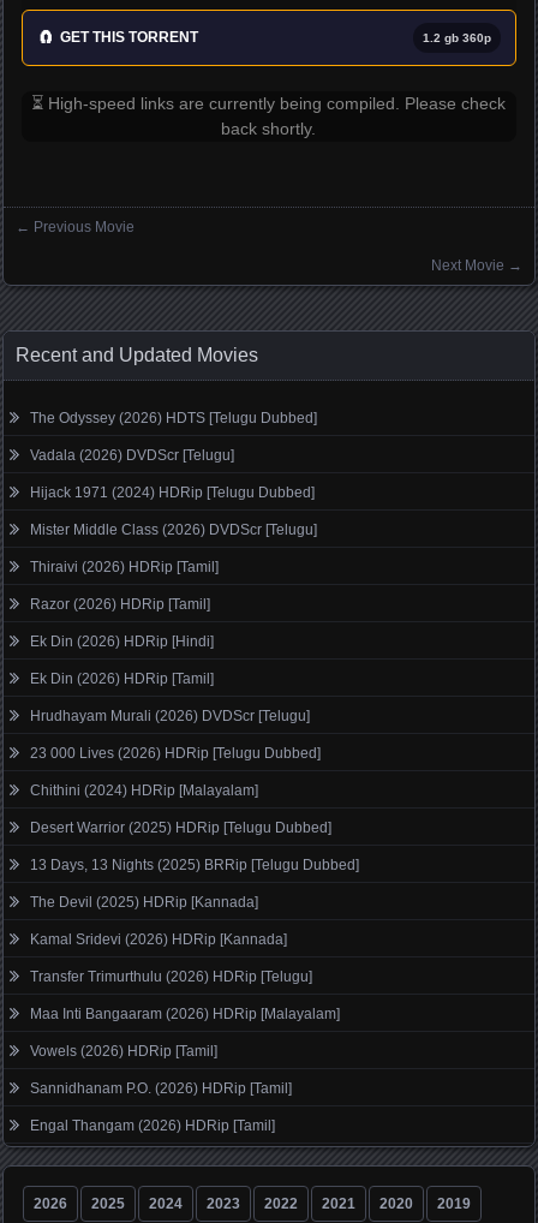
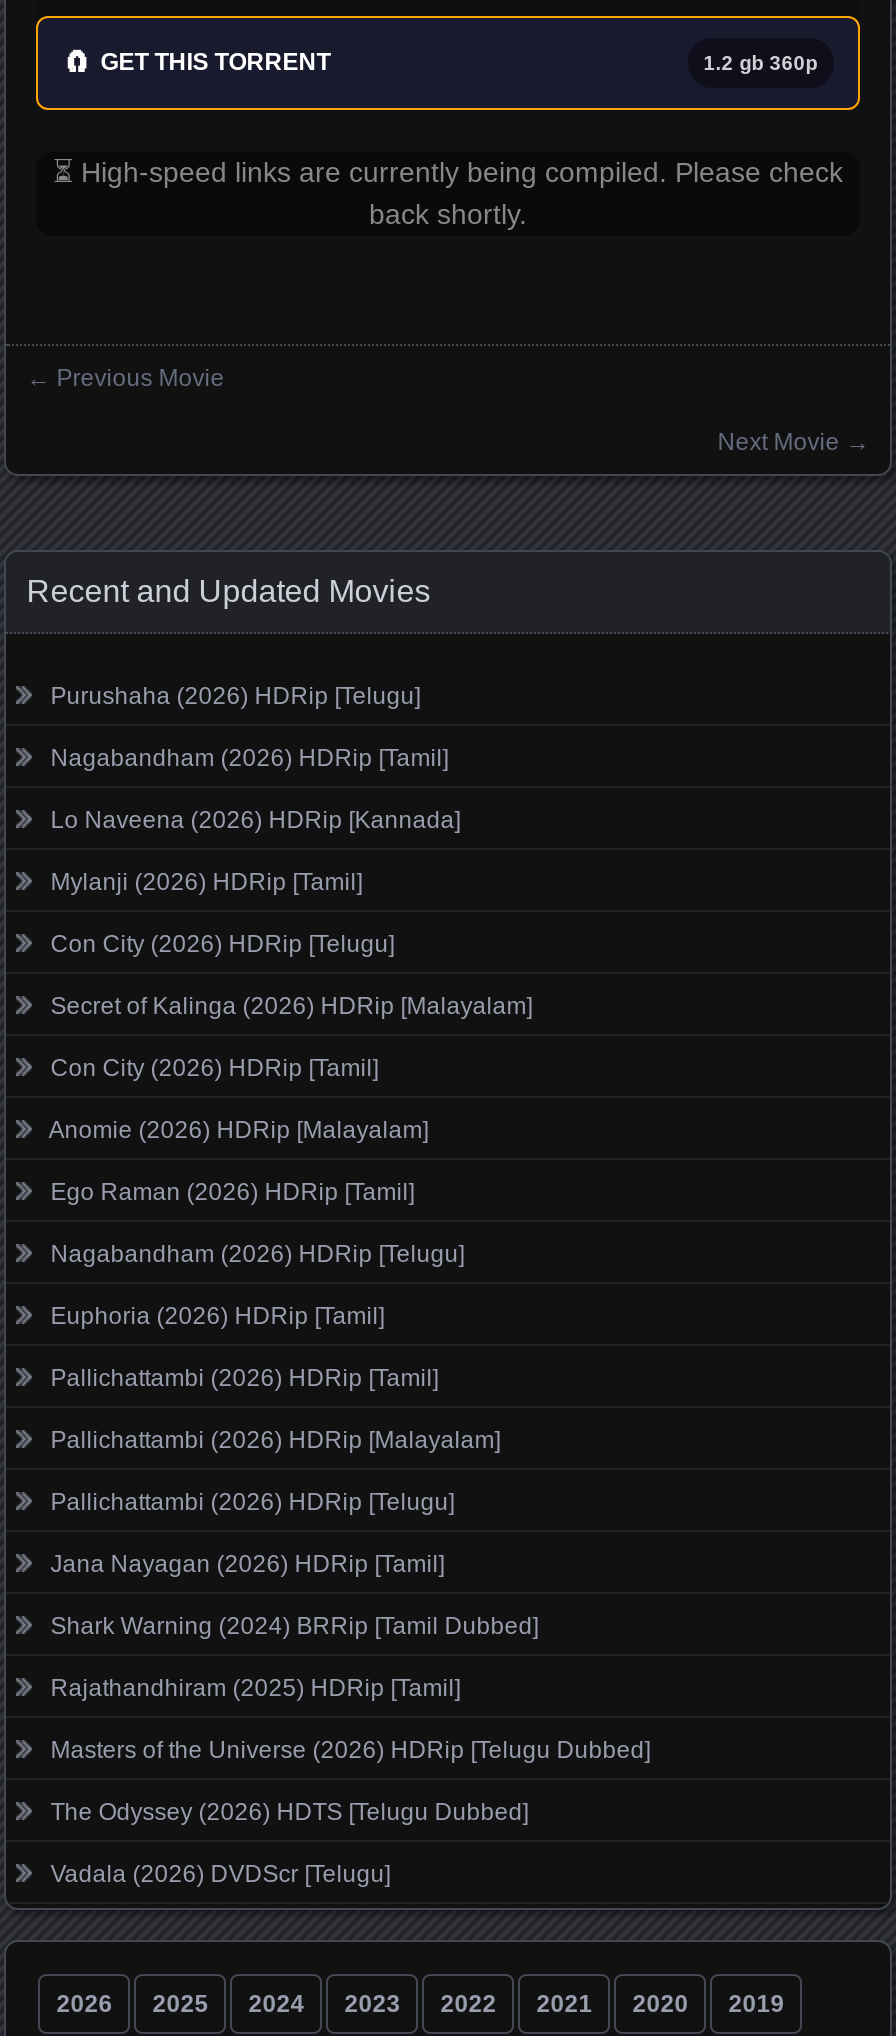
+ Purushaha (2026) HDRip [Telugu]
+ Nagabandham (2026) HDRip [Tamil]
+ Lo Naveena (2026) HDRip [Kannada]
+ Mylanji (2026) HDRip [Tamil]
+ Con City (2026) HDRip [Telugu]
+ Secret of Kalinga (2026) HDRip [Malayalam]
+ Con City (2026) HDRip [Tamil]
+ Anomie (2026) HDRip [Malayalam]
+ Ego Raman (2026) HDRip [Tamil]
+ Nagabandham (2026) HDRip [Telugu]
+ Euphoria (2026) HDRip [Tamil]
+ Pallichattambi (2026) HDRip [Tamil]
+ Pallichattambi (2026) HDRip [Malayalam]
+ Pallichattambi (2026) HDRip [Telugu]
+ Jana Nayagan (2026) HDRip [Tamil]
+ Shark Warning (2024) BRRip [Tamil Dubbed]
+ Rajathandhiram (2025) HDRip [Tamil]
+ Masters of the Universe (2026) HDRip [Telugu Dubbed]

moved down: The Odyssey (2026) HDTS [Telugu Dubbed] | Vadala (2026) DVDScr [Telugu]

- Hijack 1971 (2024) HDRip [Telugu Dubbed]
- Mister Middle Class (2026) DVDScr [Telugu]
- Thiraivi (2026) HDRip [Tamil]
- Razor (2026) HDRip [Tamil]
- Ek Din (2026) HDRip [Hindi]
- Ek Din (2026) HDRip [Tamil]
- Hrudhayam Murali (2026) DVDScr [Telugu]
- 23 000 Lives (2026) HDRip [Telugu Dubbed]
- Chithini (2024) HDRip [Malayalam]
- Desert Warrior (2025) HDRip [Telugu Dubbed]
- 13 Days, 13 Nights (2025) BRRip [Telugu Dubbed]
- The Devil (2025) HDRip [Kannada]
- Kamal Sridevi (2026) HDRip [Kannada]
- Transfer Trimurthulu (2026) HDRip [Telugu]
- Maa Inti Bangaaram (2026) HDRip [Malayalam]
- Vowels (2026) HDRip [Tamil]
- Sannidhanam P.O. (2026) HDRip [Tamil]
- Engal Thangam (2026) HDRip [Tamil]
